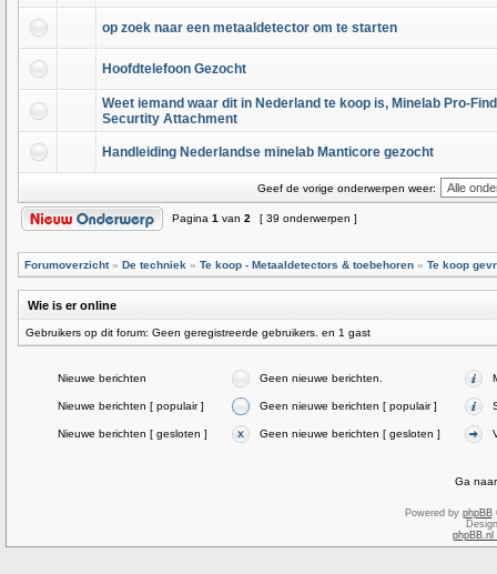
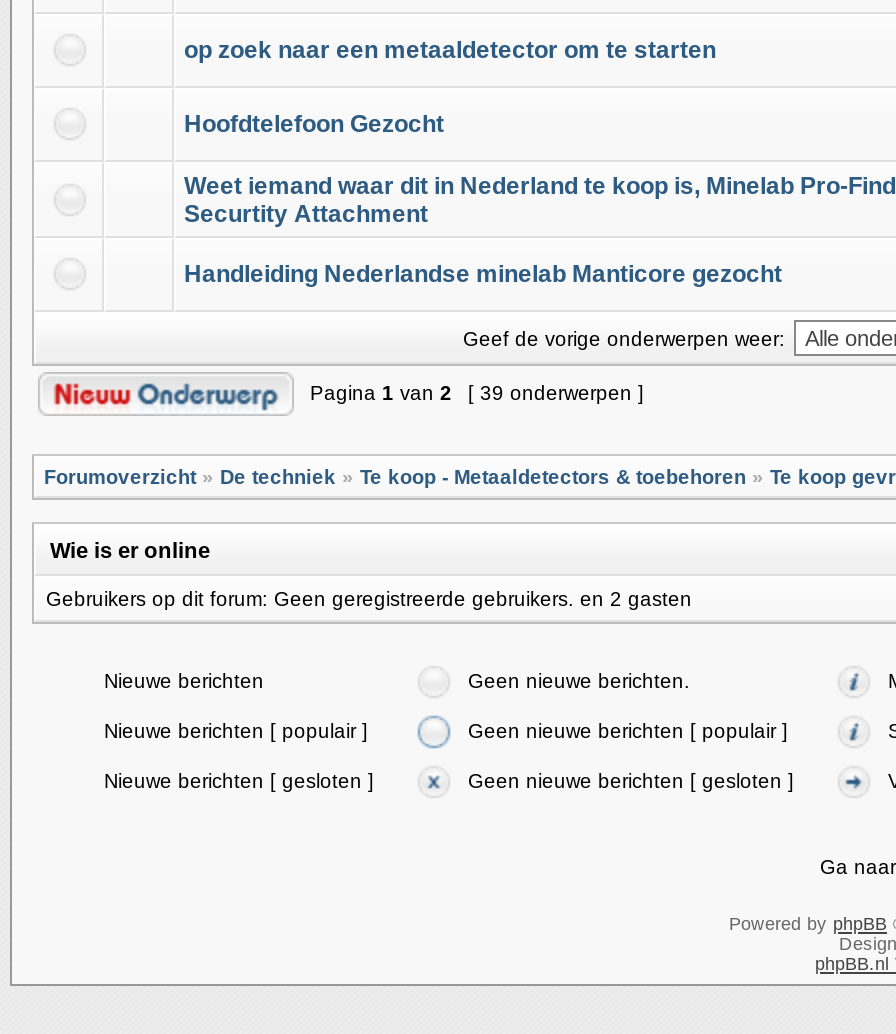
- Gebruikers op dit forum: Geen geregistreerde gebruikers. en 1 gast
+ Gebruikers op dit forum: Geen geregistreerde gebruikers. en 2 gasten
